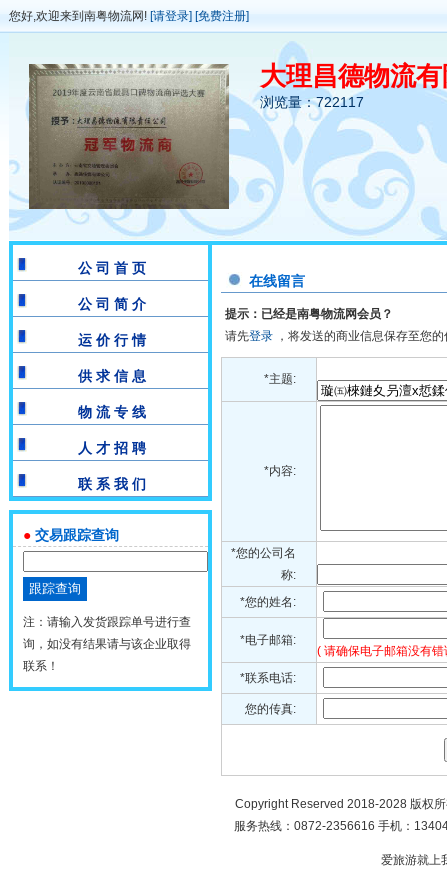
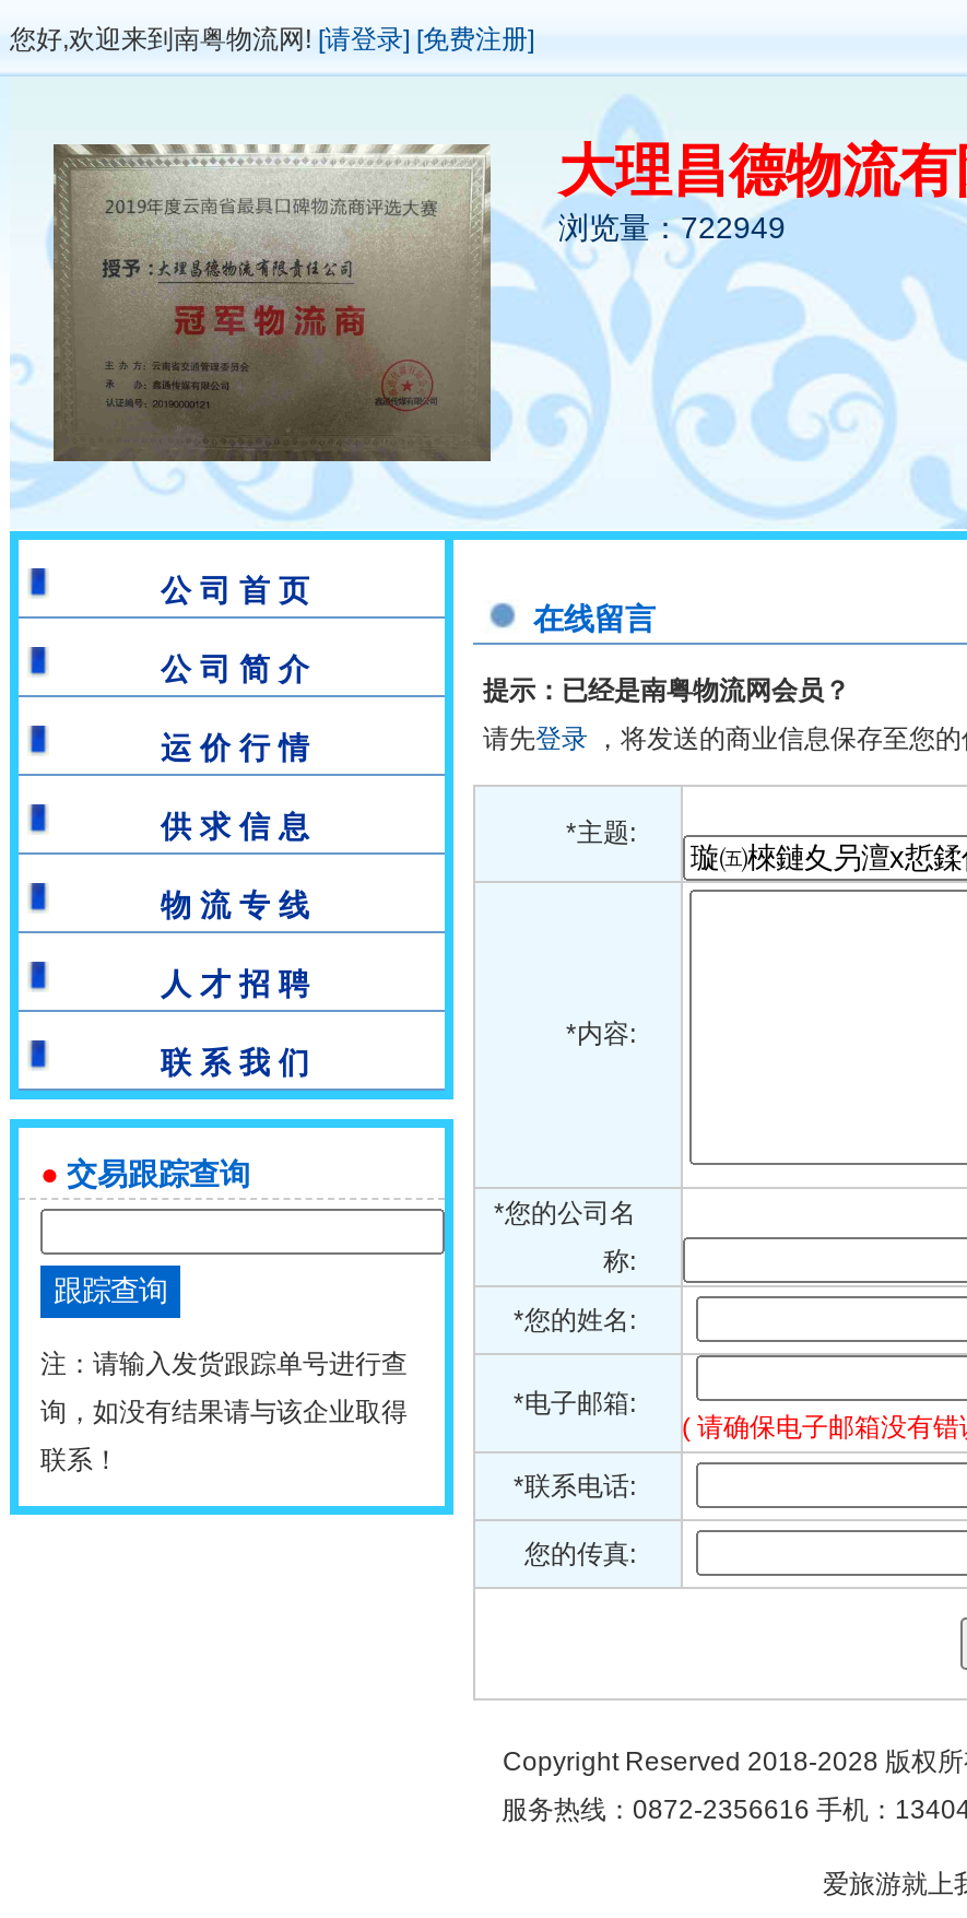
- 浏览量：722117
+ 浏览量：722949
